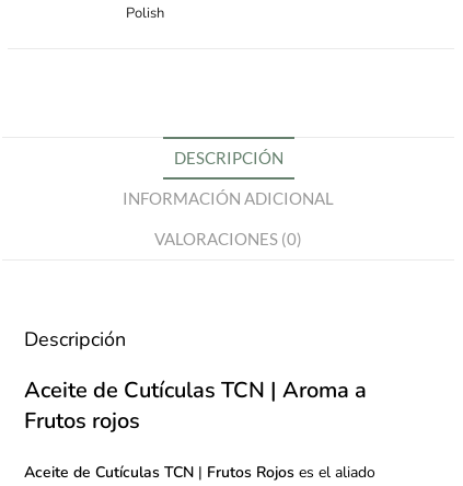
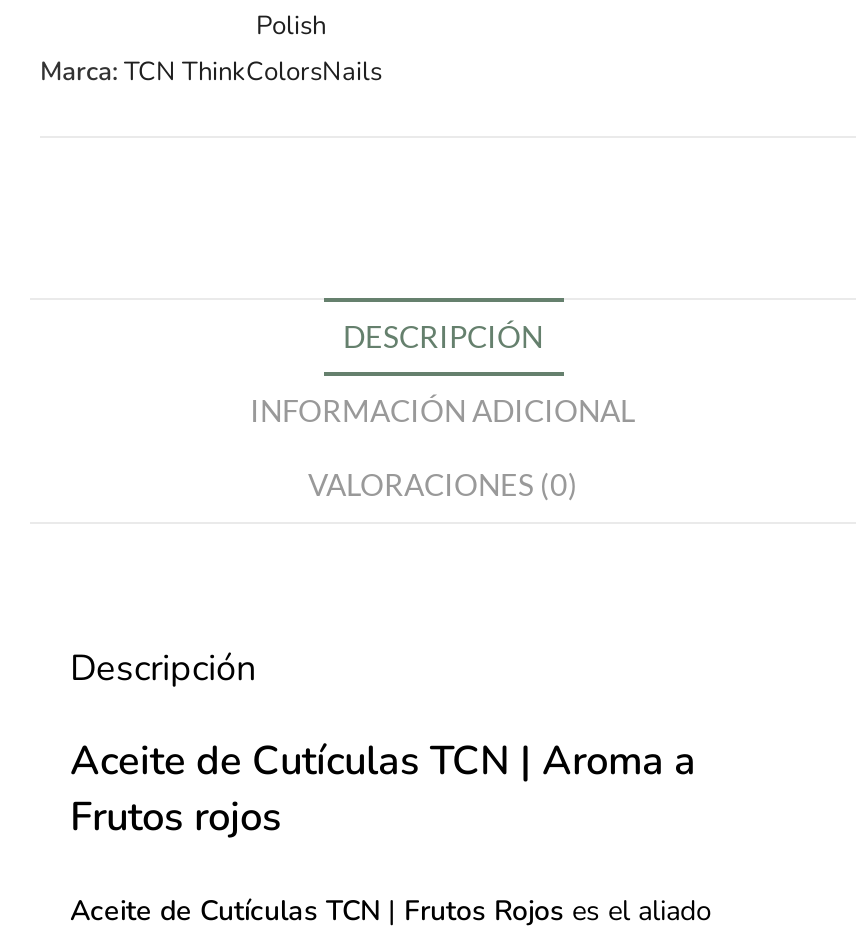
+ Marca: TCN ThinkColorsNails
